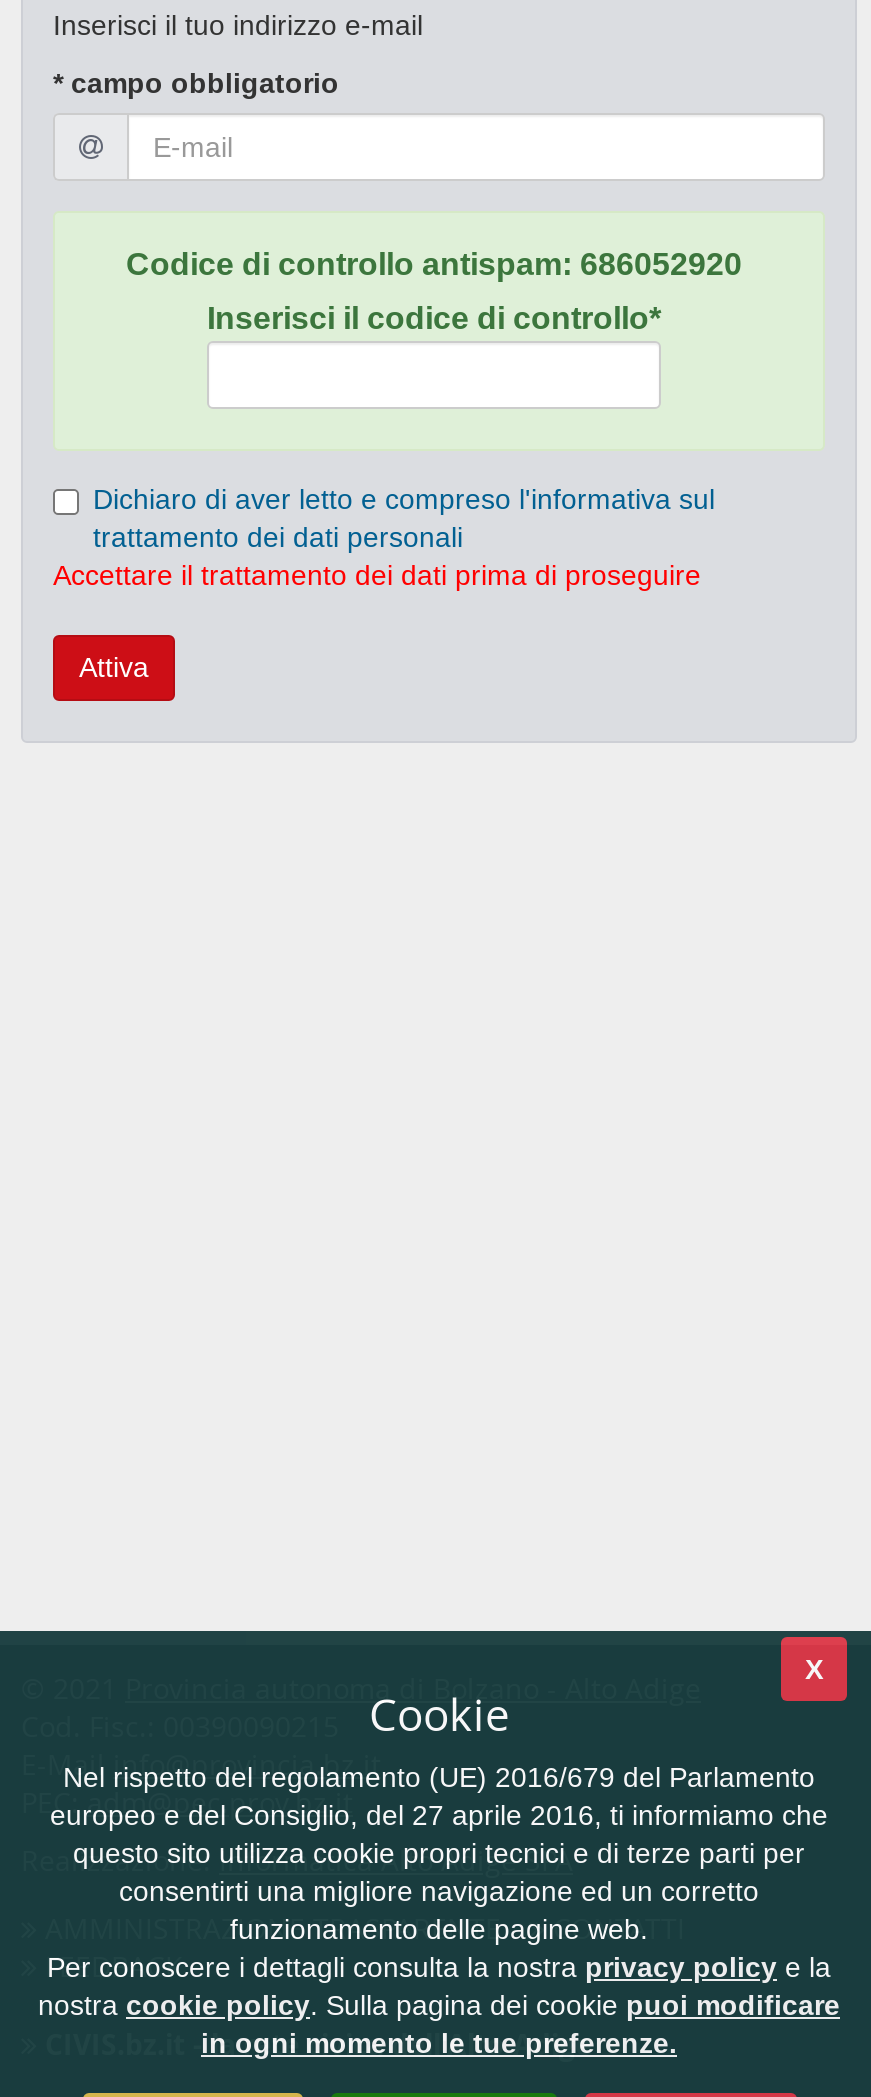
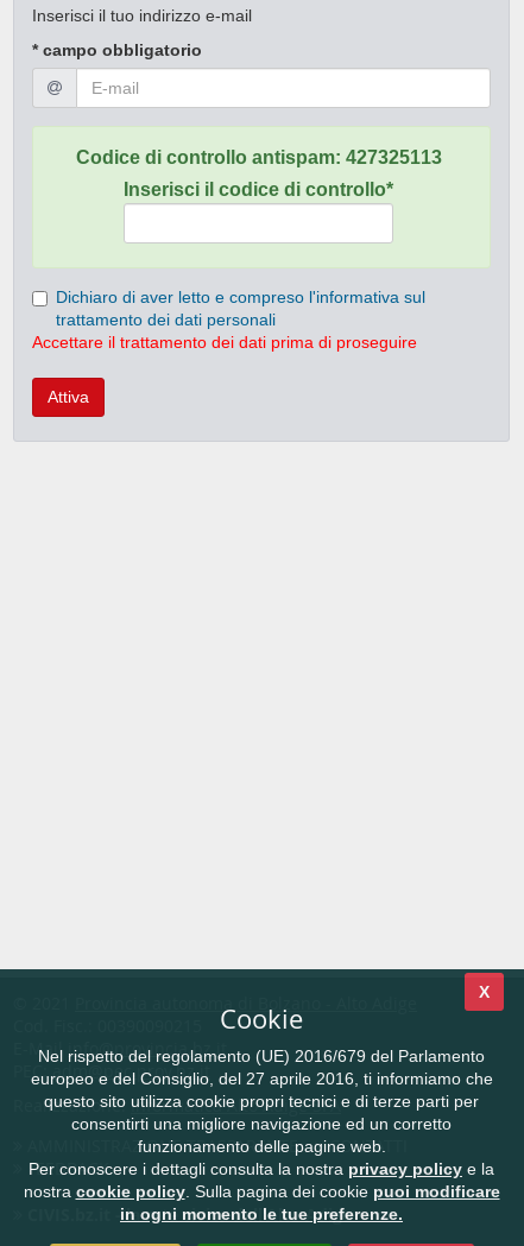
- Codice di controllo antispam: 686052920
+ Codice di controllo antispam: 427325113
